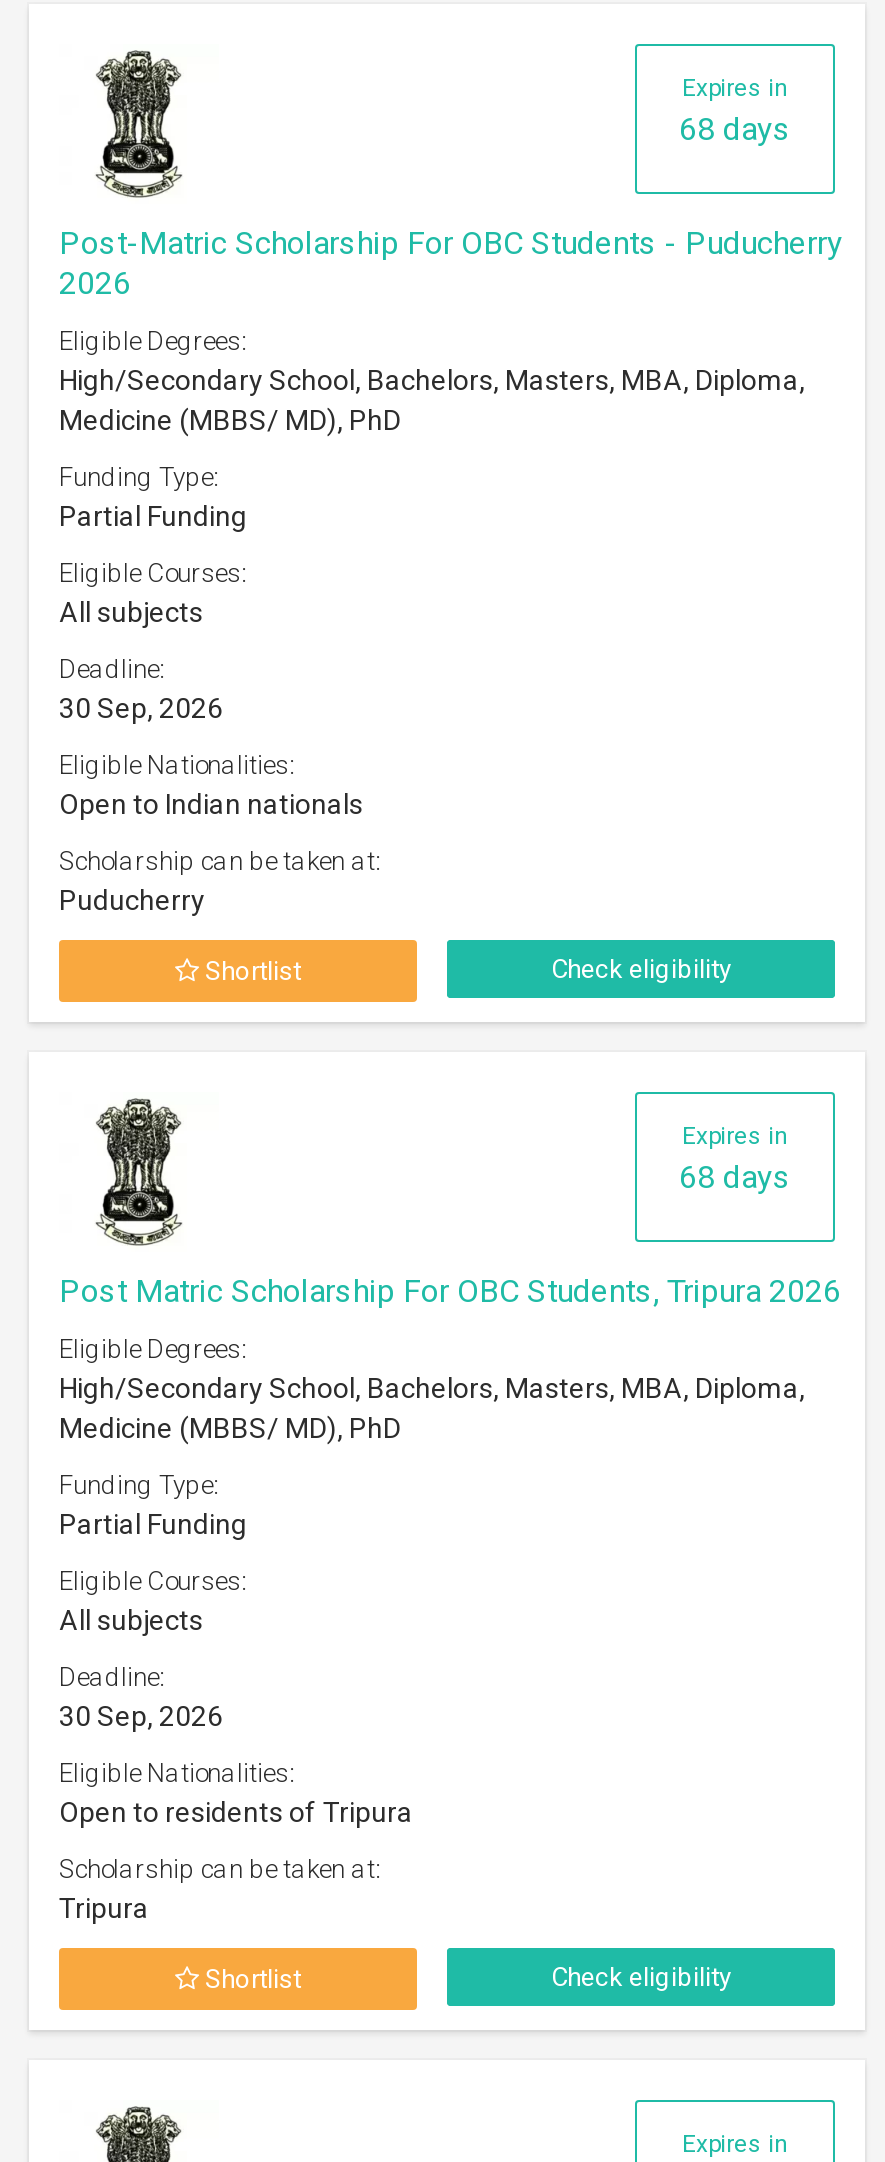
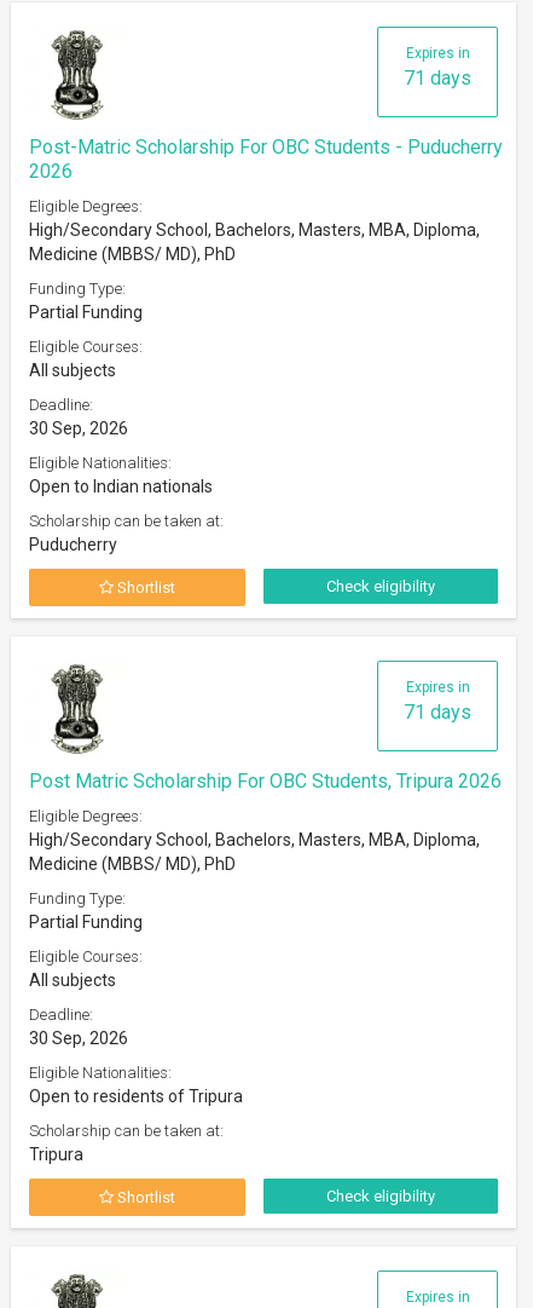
- 68 days
+ 71 days

- 68 days
+ 71 days
